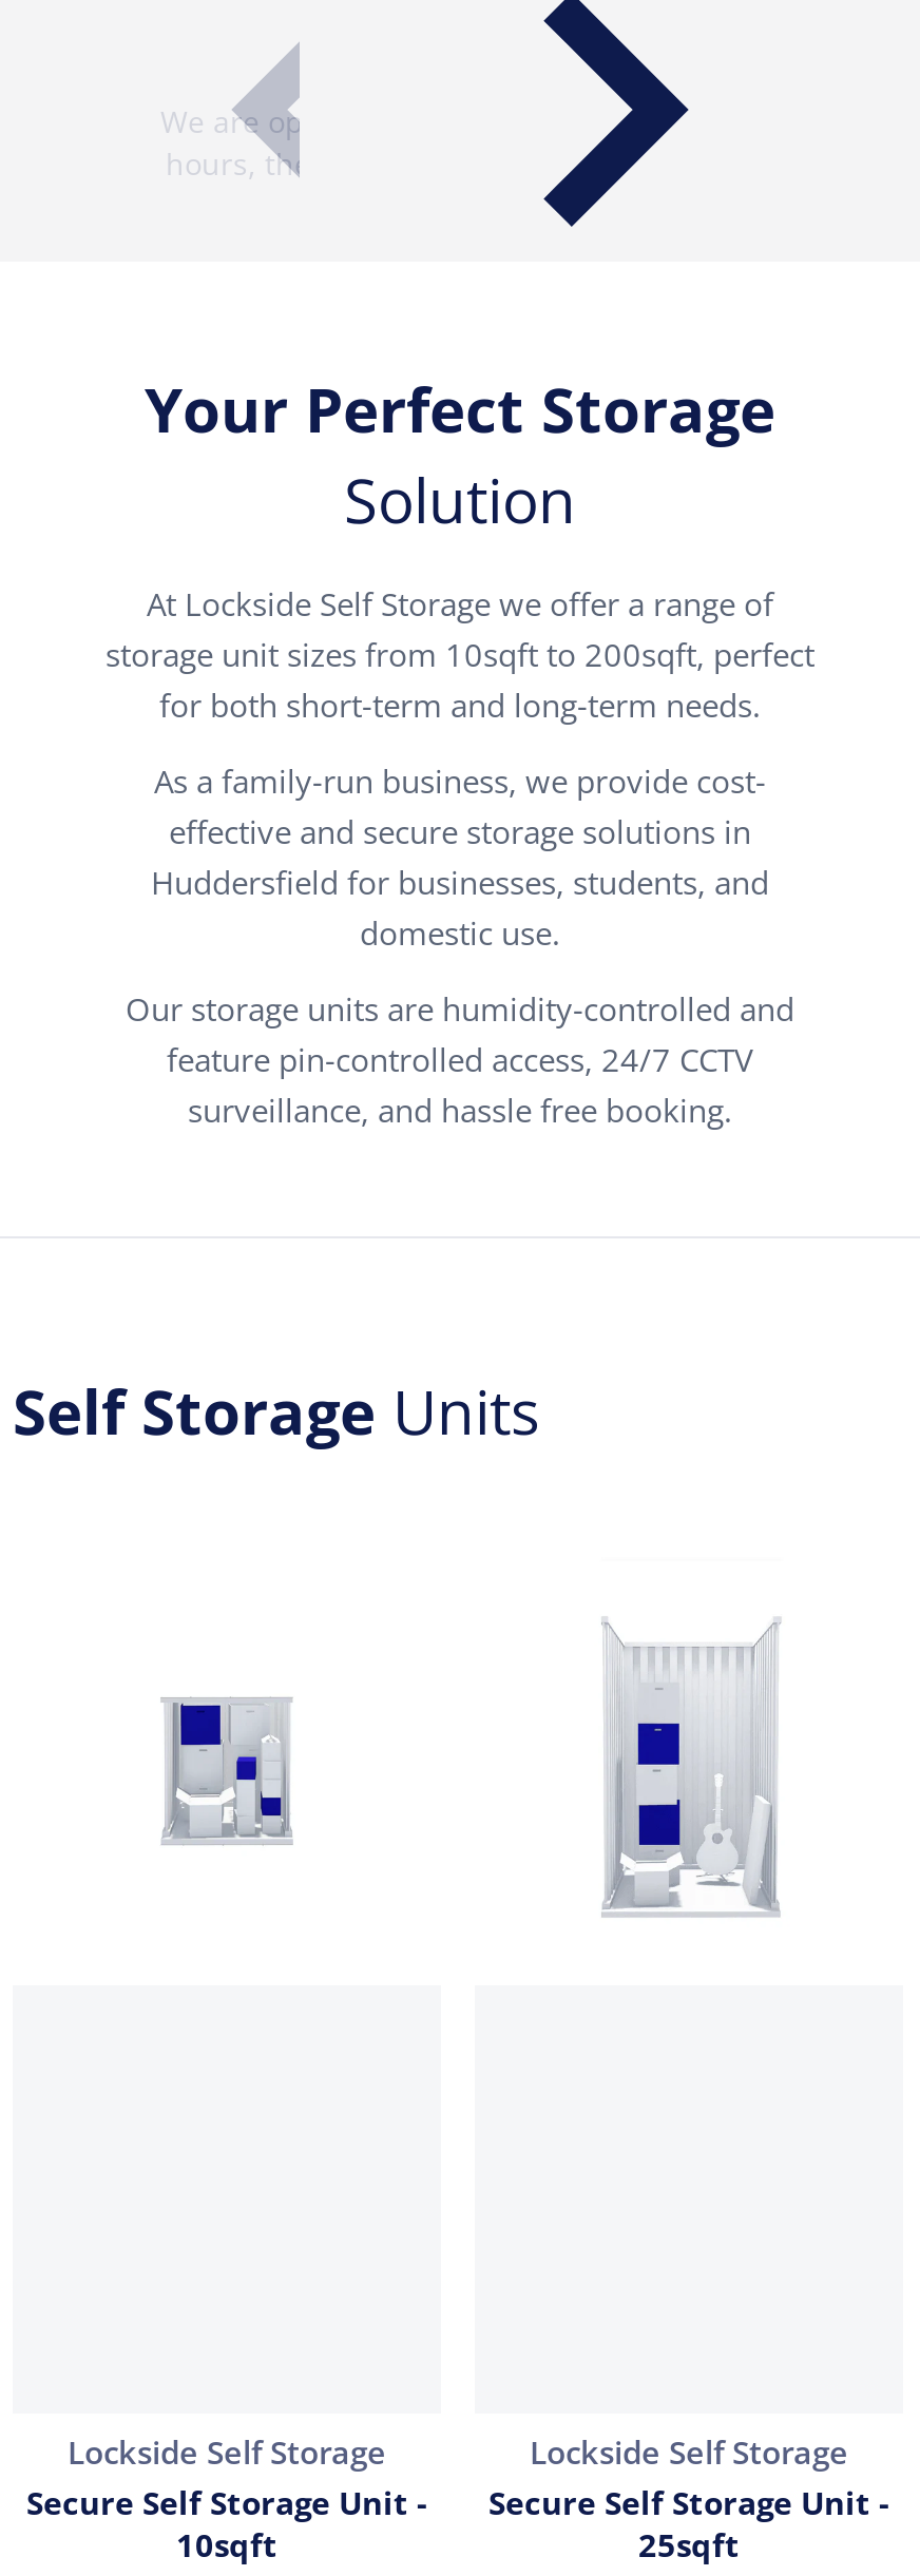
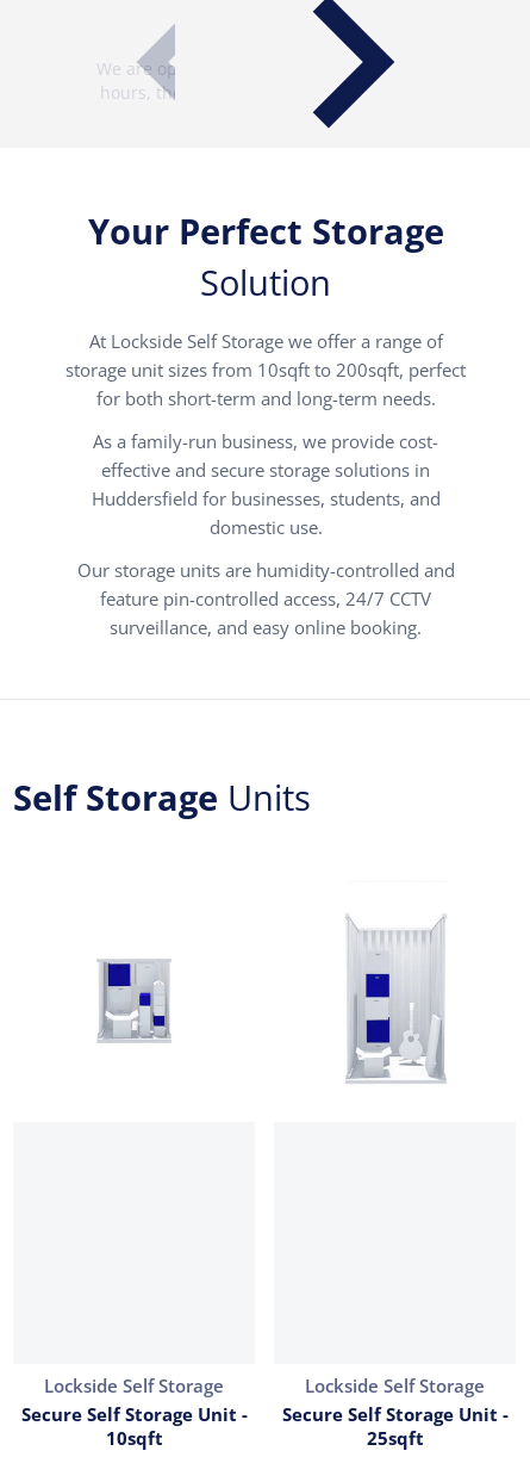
- surveillance, and hassle free booking.
+ surveillance, and easy online booking.
